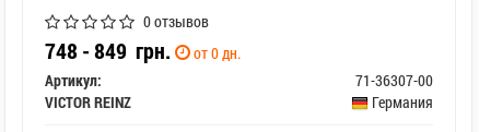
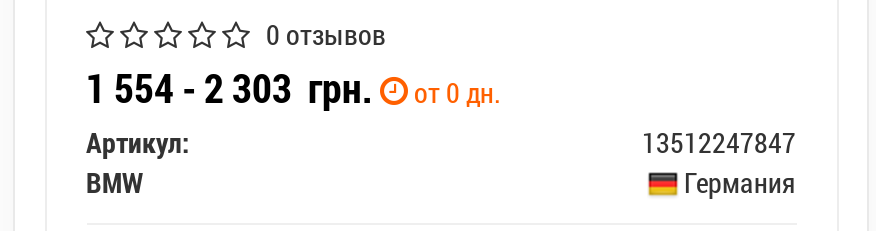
- 748 - 849 грн. от 0 дн.
+ 1 554 - 2 303 грн. от 0 дн.

- 71-36307-00
- VICTOR REINZ
+ 13512247847
+ BMW
